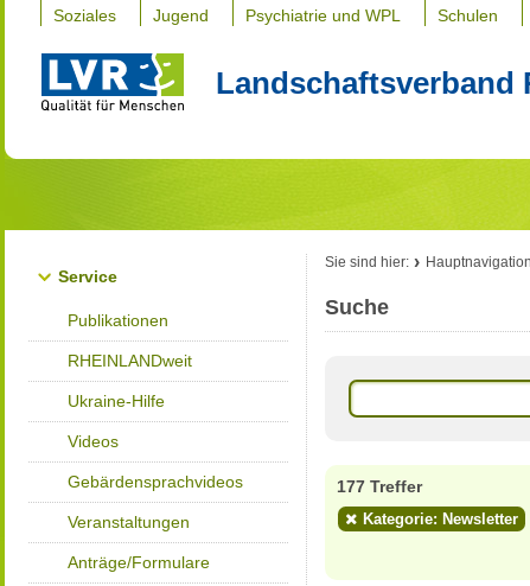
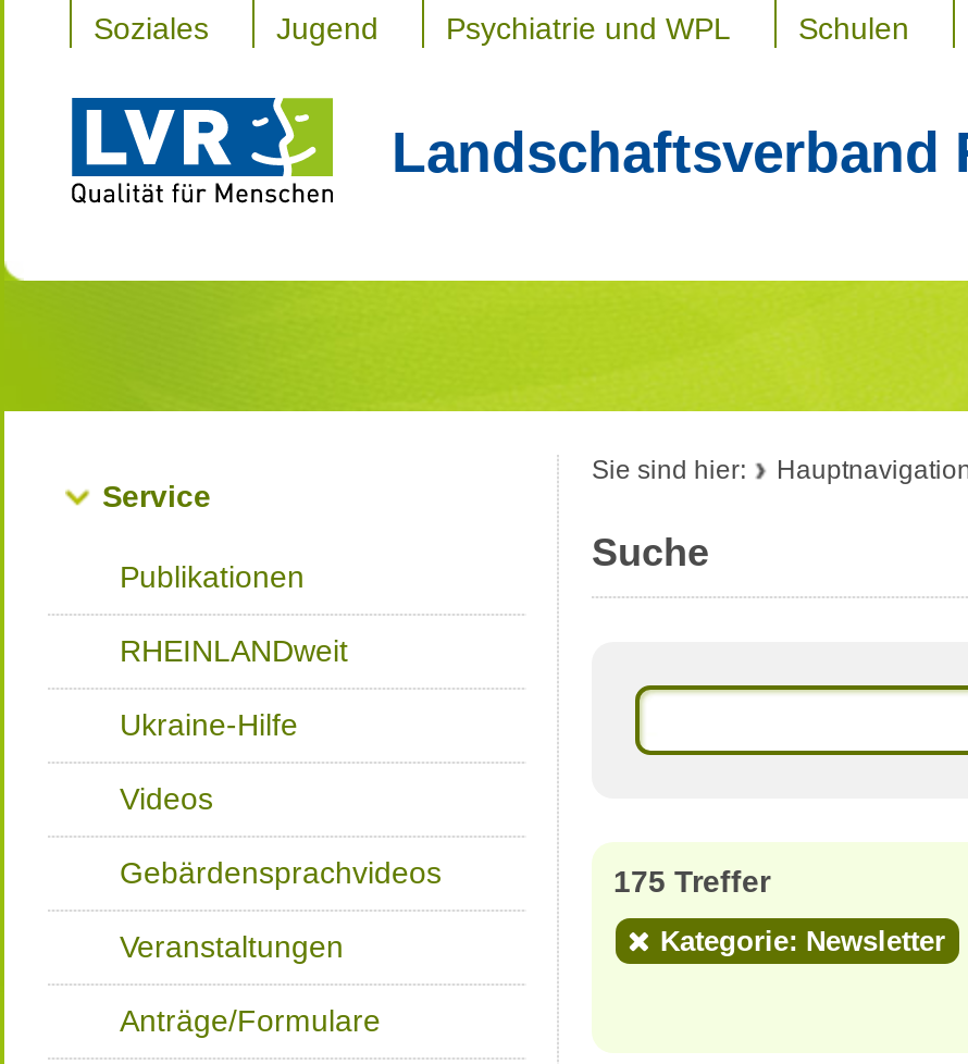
- 177 Treffer
+ 175 Treffer
